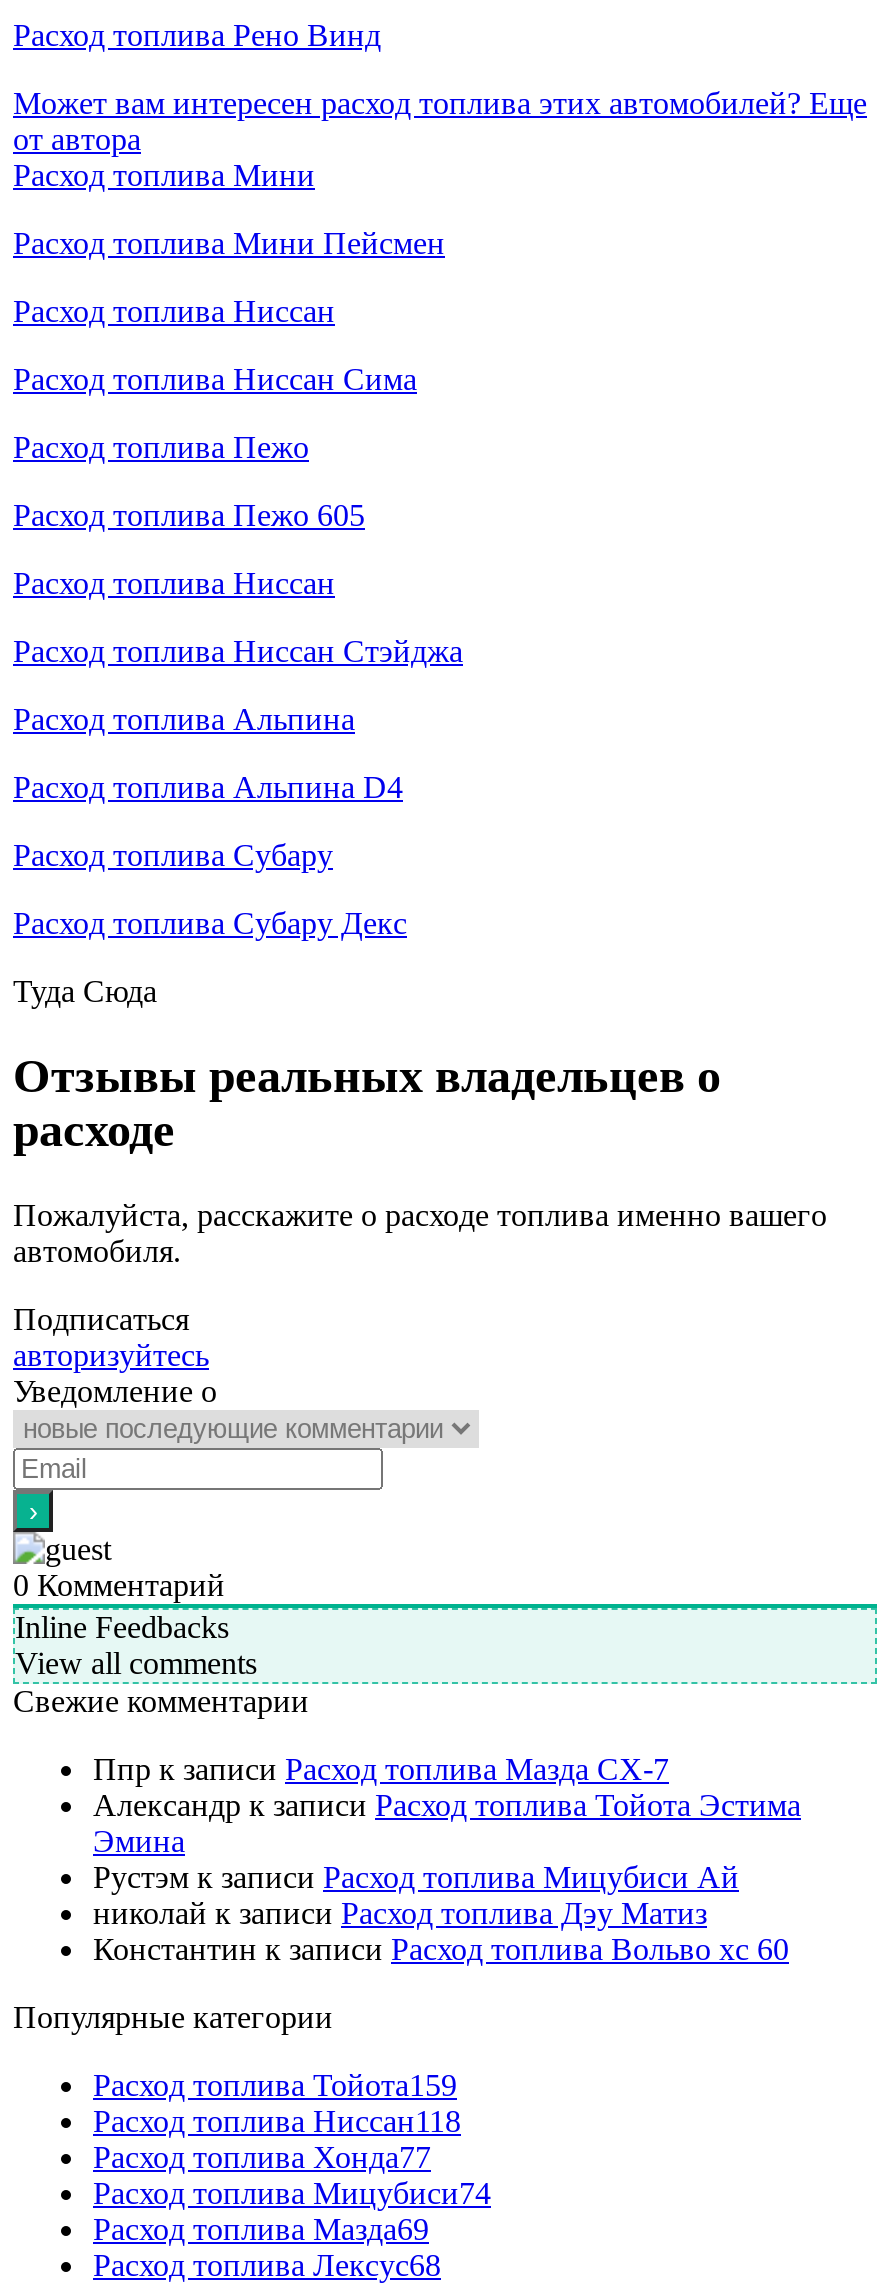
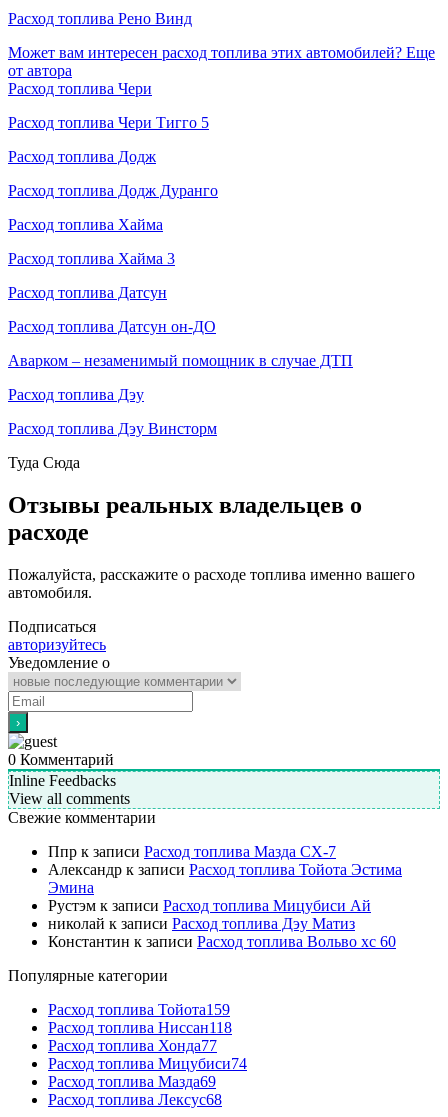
- Расход топлива Мини
- Расход топлива Мини Пейсмен
- Расход топлива Ниссан
- Расход топлива Ниссан Сима
- Расход топлива Пежо
- Расход топлива Пежо 605
- Расход топлива Ниссан
- Расход топлива Ниссан Стэйджа
- Расход топлива Альпина
- Расход топлива Альпина D4
- Расход топлива Субару
- Расход топлива Субару Декс
+ Расход топлива Чери
+ Расход топлива Чери Тигго 5
+ Расход топлива Додж
+ Расход топлива Додж Дуранго
+ Расход топлива Хайма
+ Расход топлива Хайма 3
+ Расход топлива Датсун
+ Расход топлива Датсун он-ДО
+ Аварком – незаменимый помощник в случае ДТП
+ Расход топлива Дэу
+ Расход топлива Дэу Винсторм
